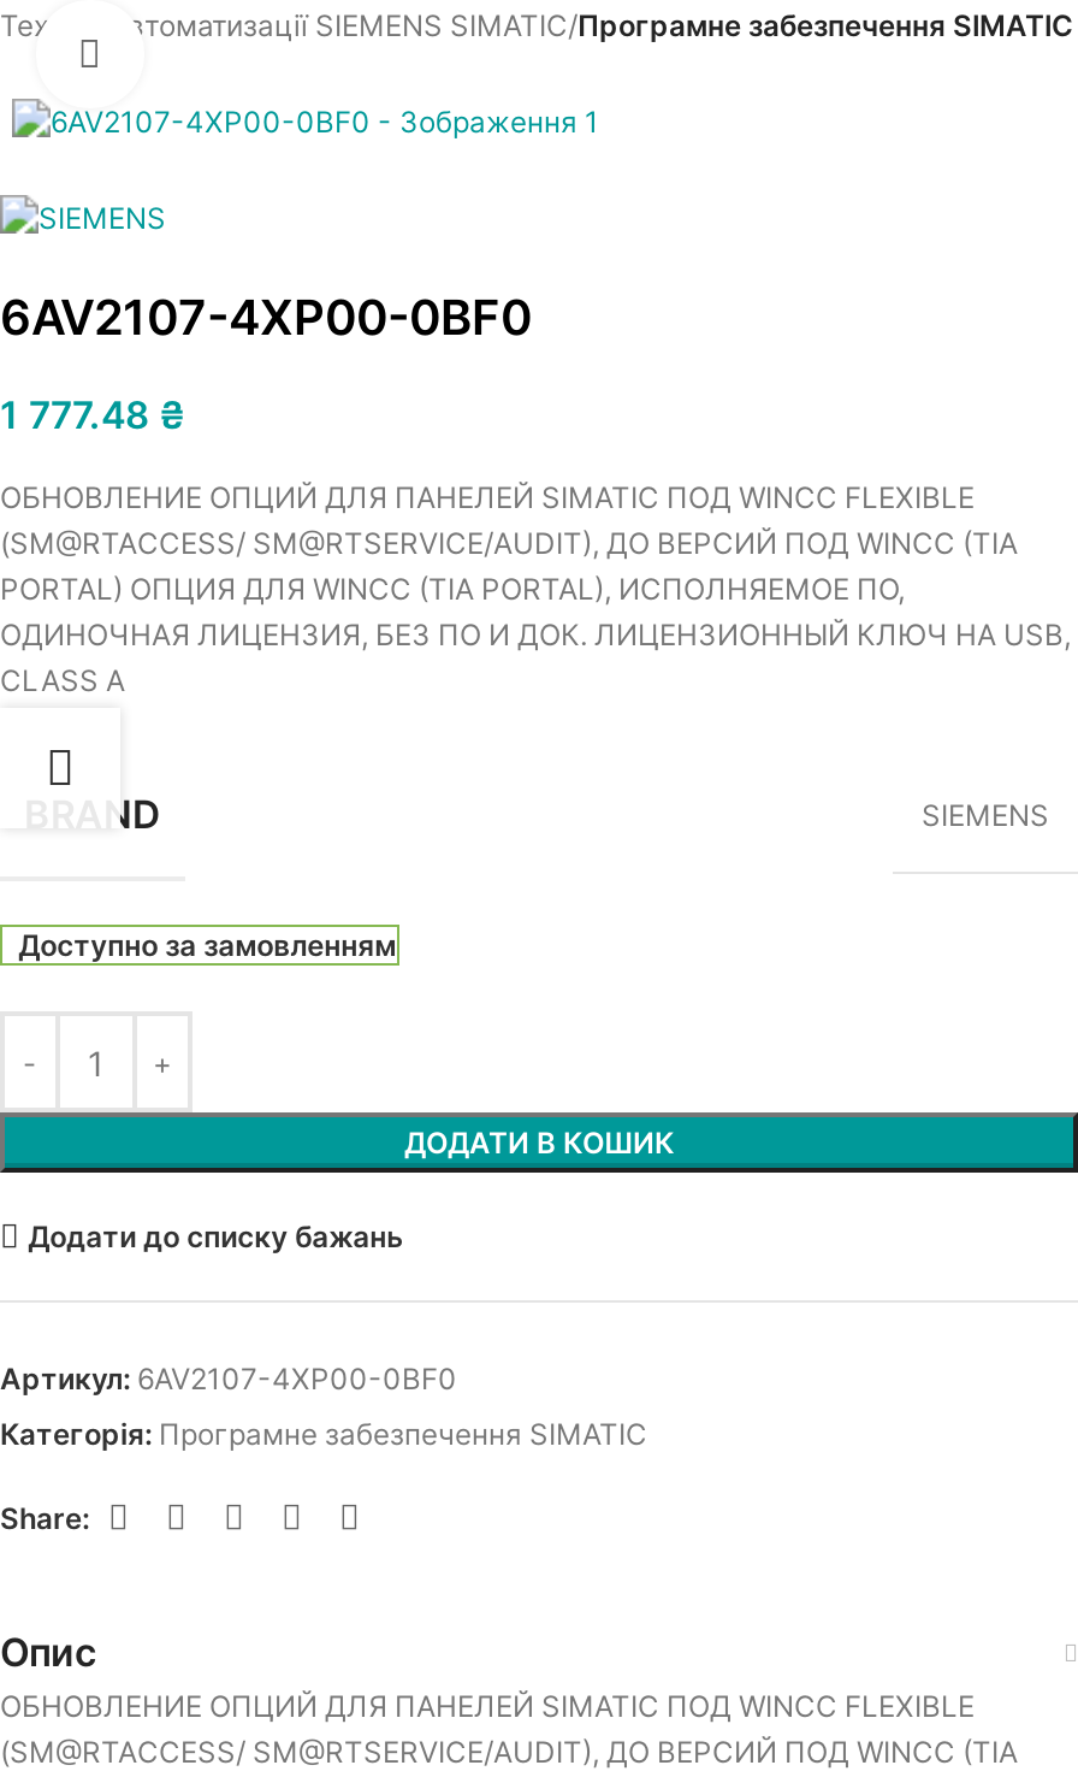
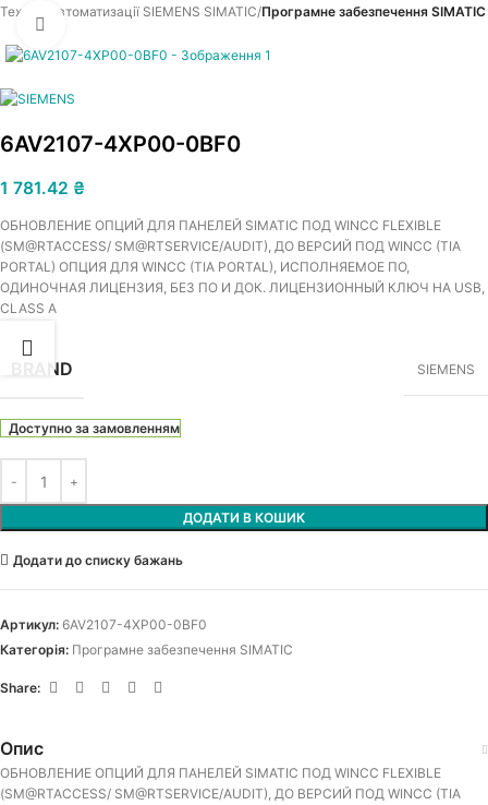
- 1 777.48 ₴
+ 1 781.42 ₴
